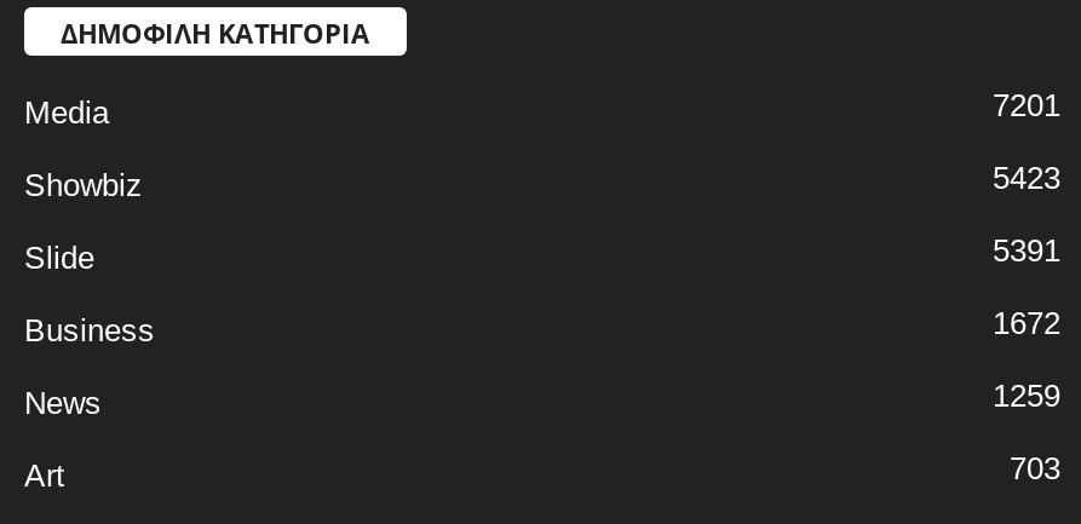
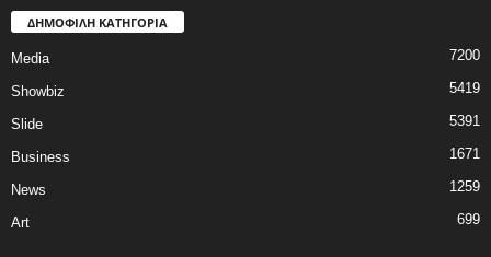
- 7201
+ 7200

- 5423
+ 5419

- 1672
+ 1671

- 703
+ 699
